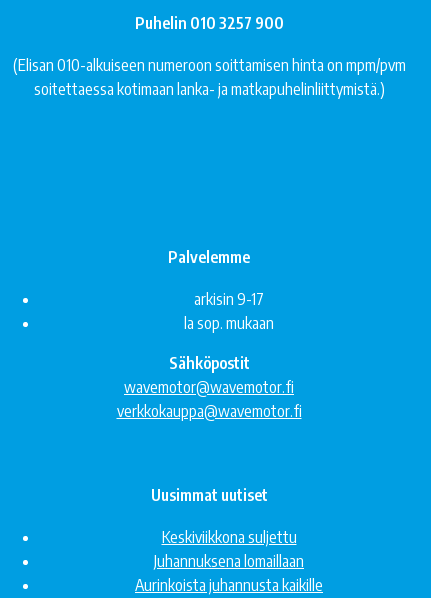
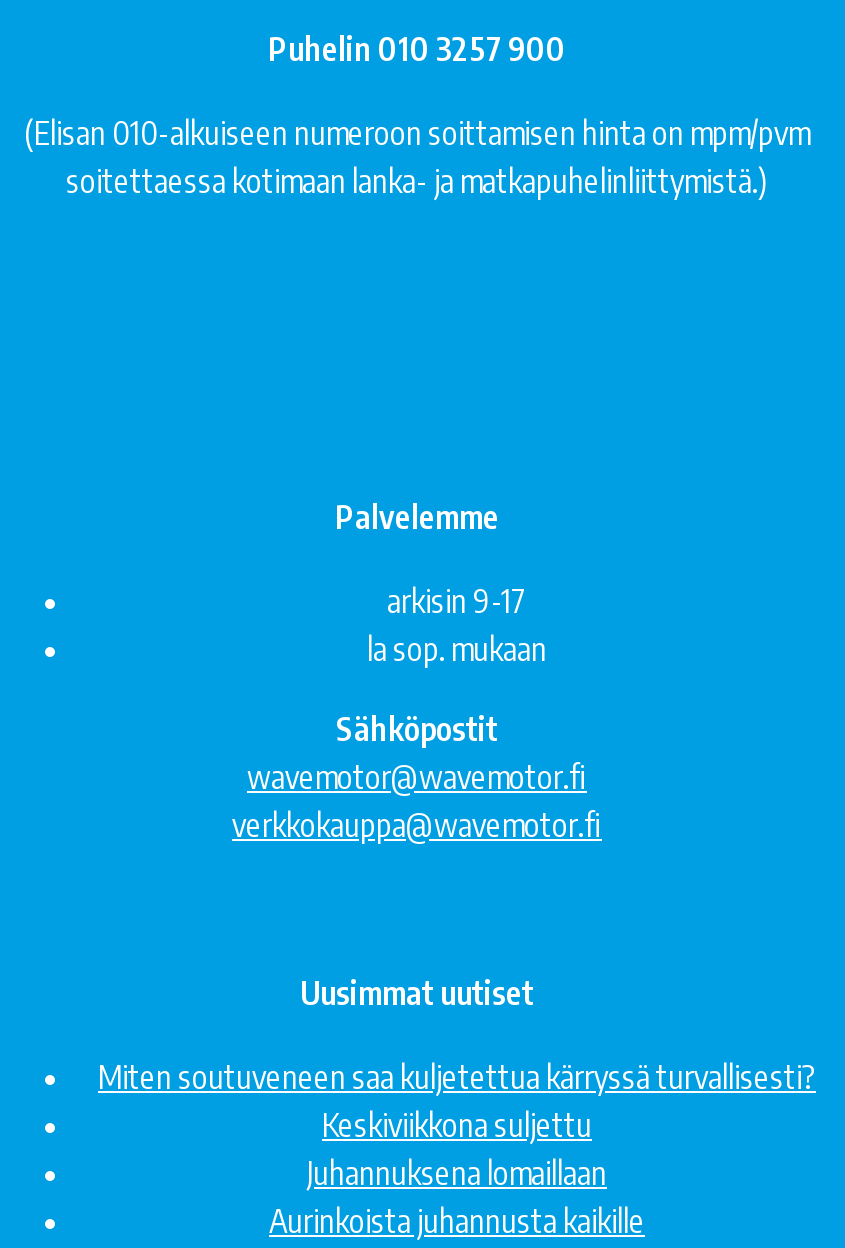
+ Miten soutuveneen saa kuljetettua kärryssä turvallisesti?
